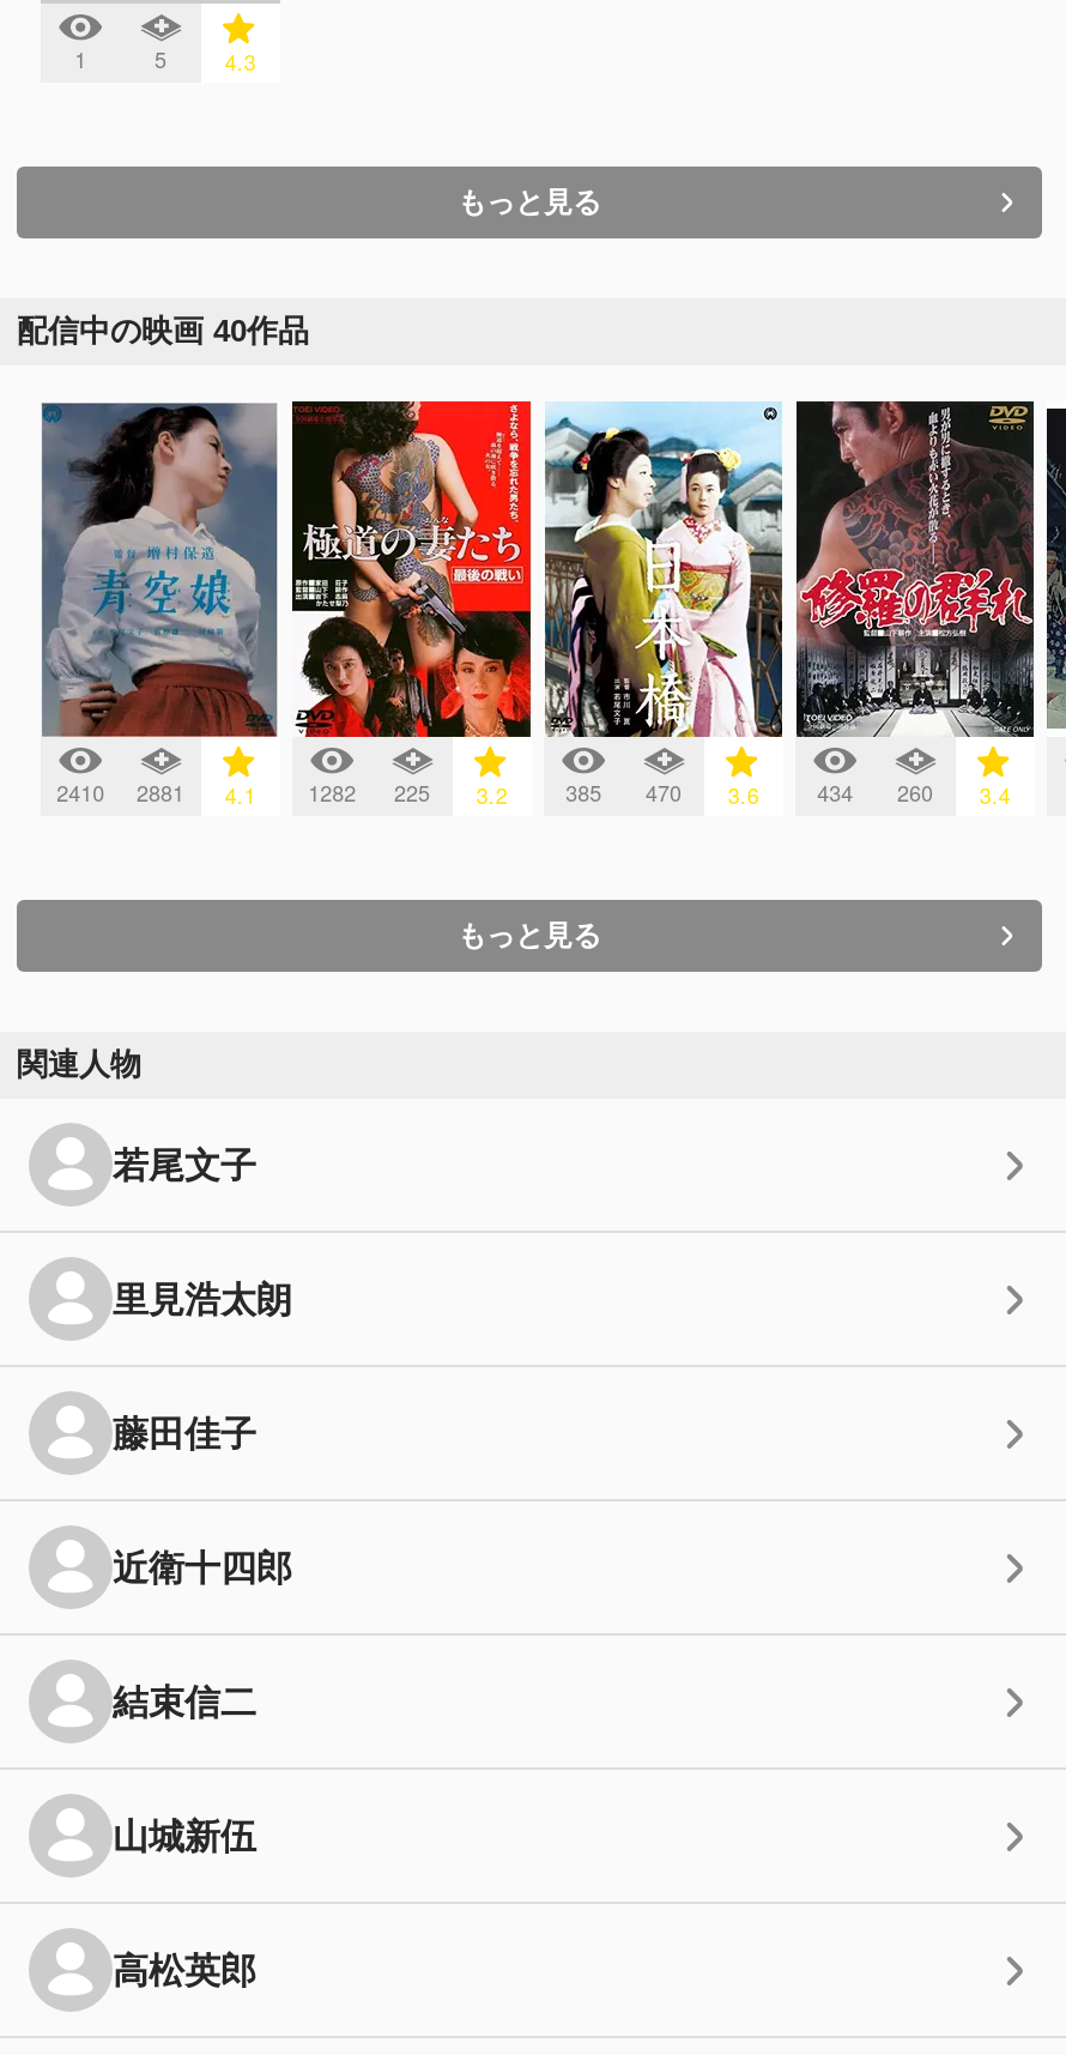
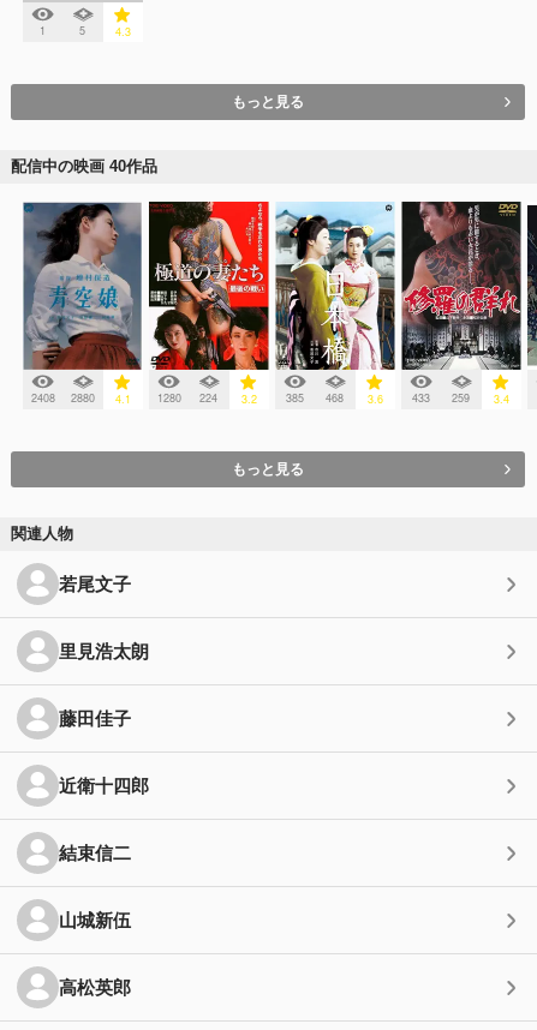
- 2410
+ 2408

- 2881
+ 2880

- 1282
+ 1280

- 225
+ 224

- 470
+ 468

- 434
+ 433

- 260
+ 259
